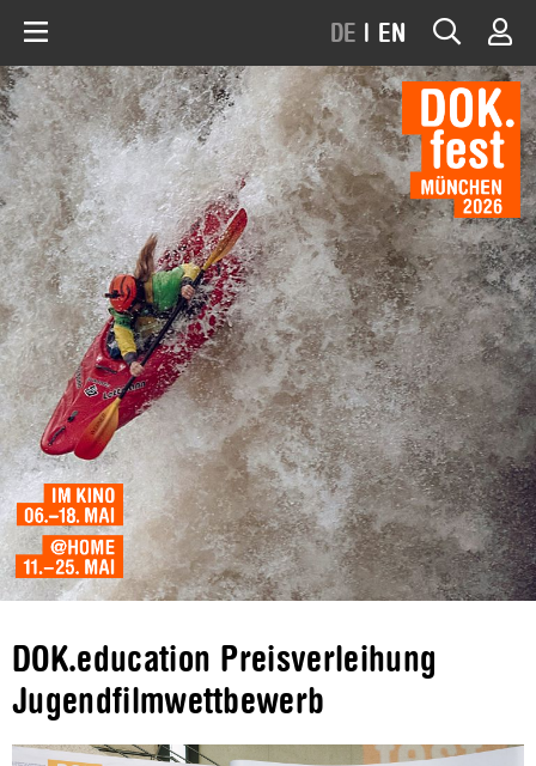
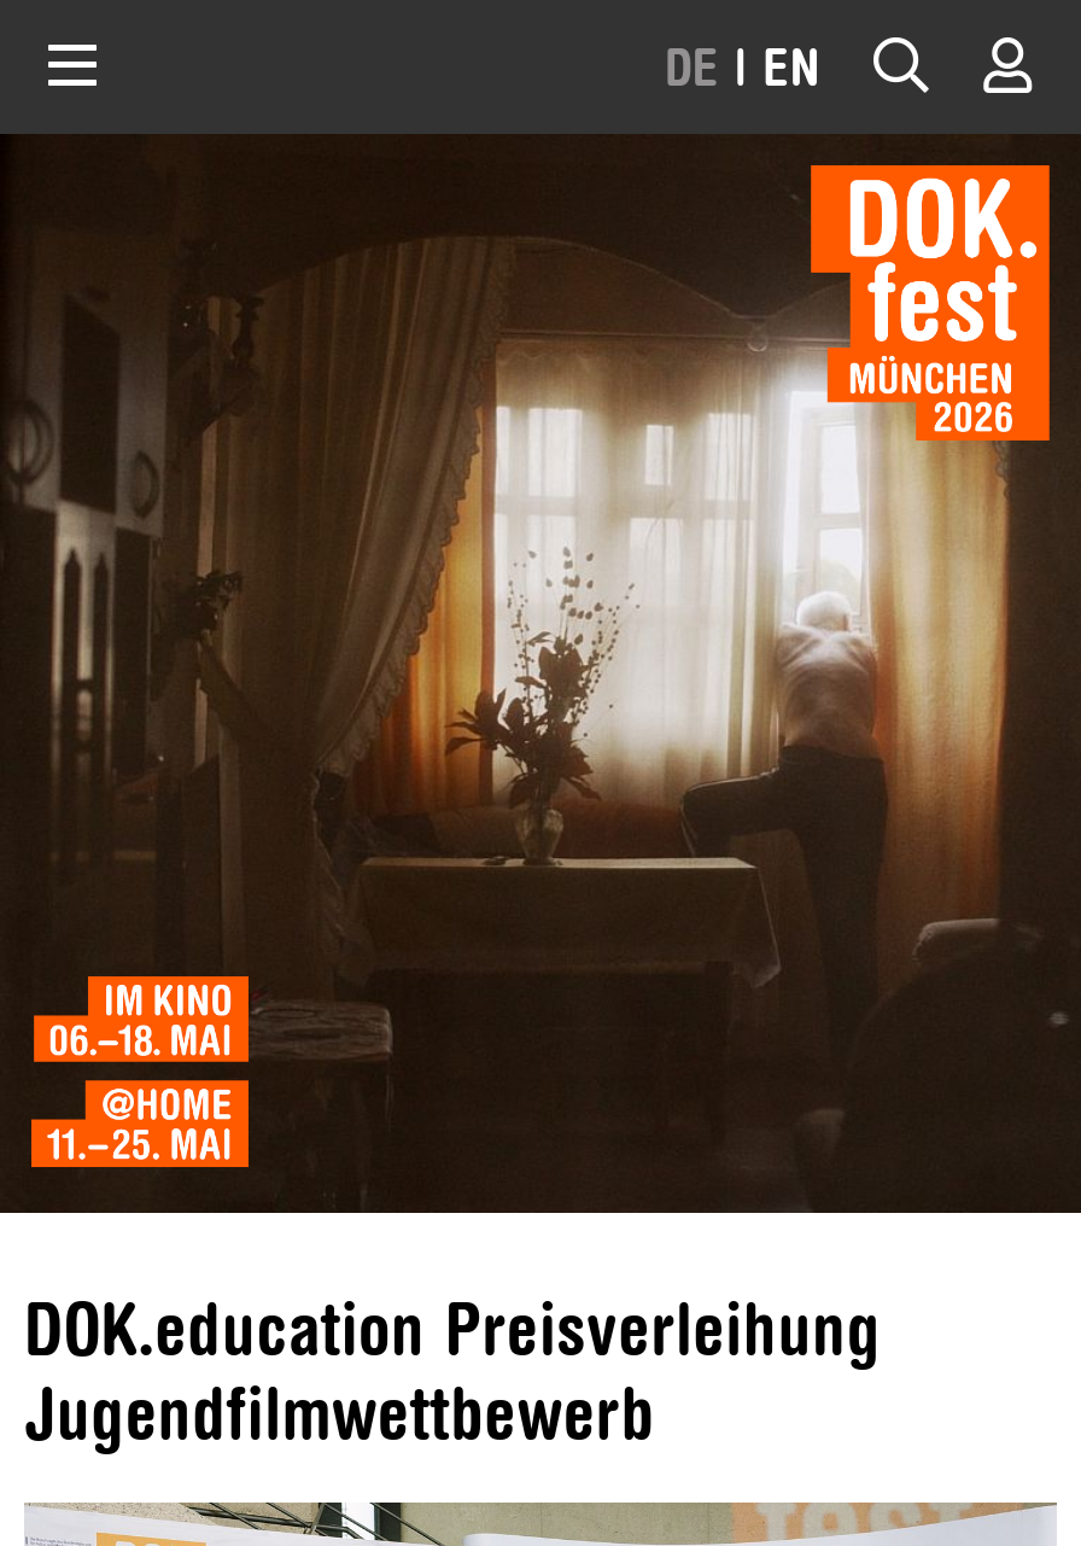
- [image]
+ [image]
